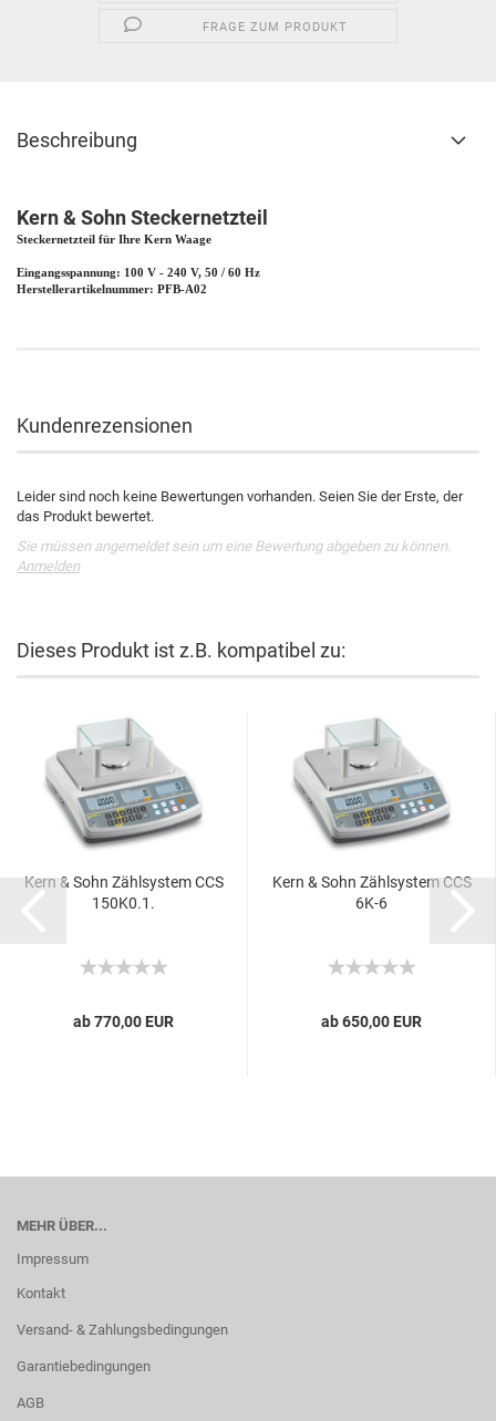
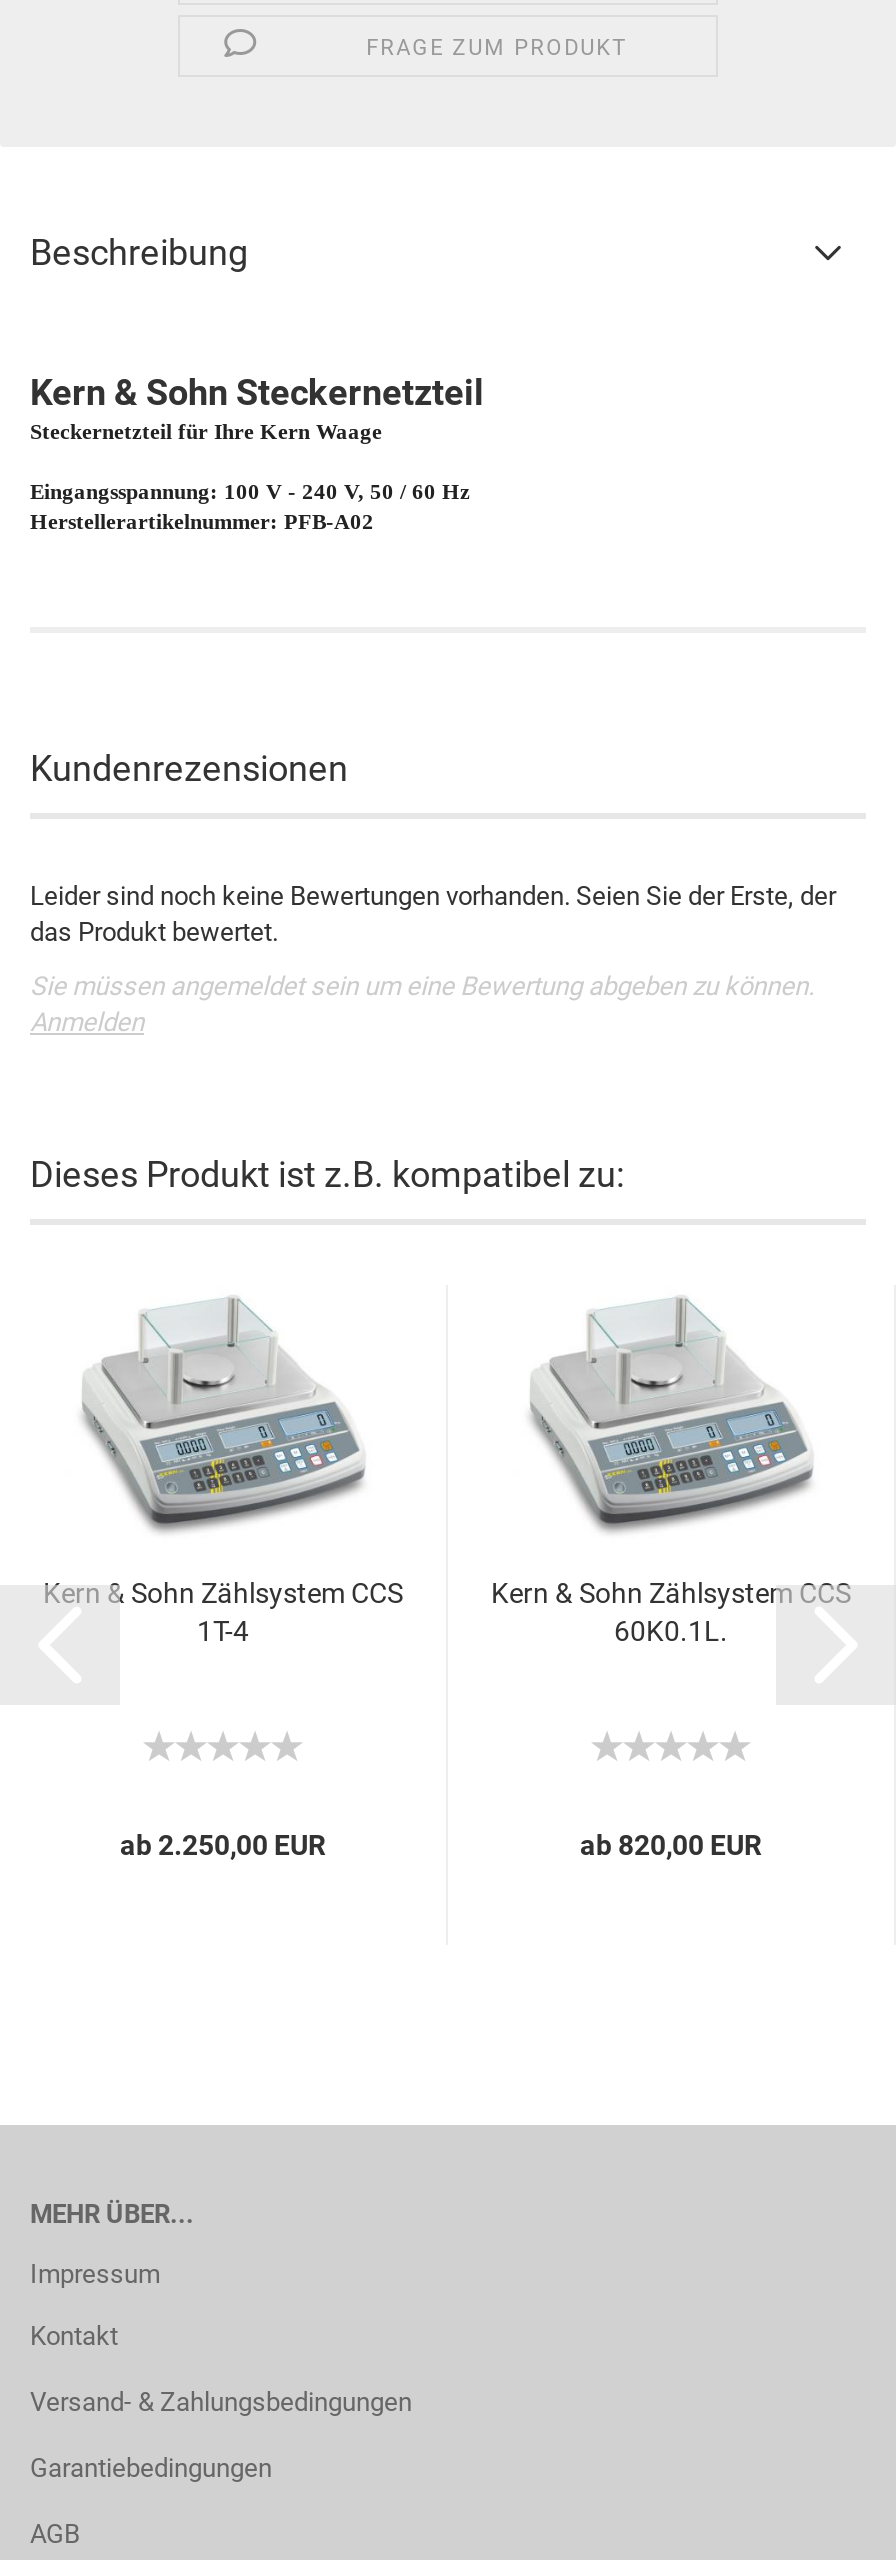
- 150K0.1.
+ 1T-4

- 6K-6
+ 60K0.1L.

- ab 770,00 EUR
+ ab 2.250,00 EUR

- ab 650,00 EUR
+ ab 820,00 EUR
